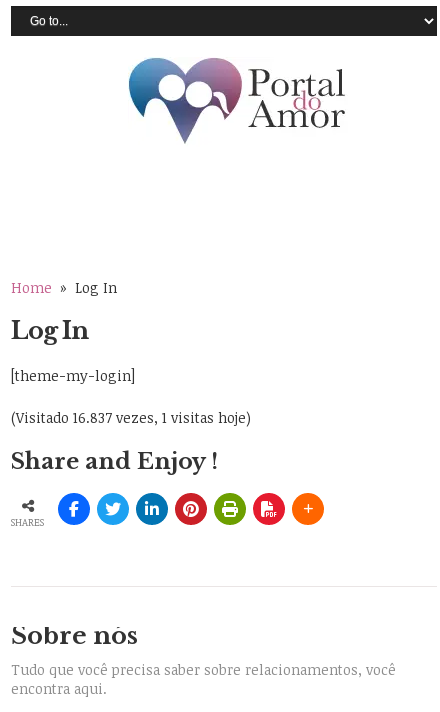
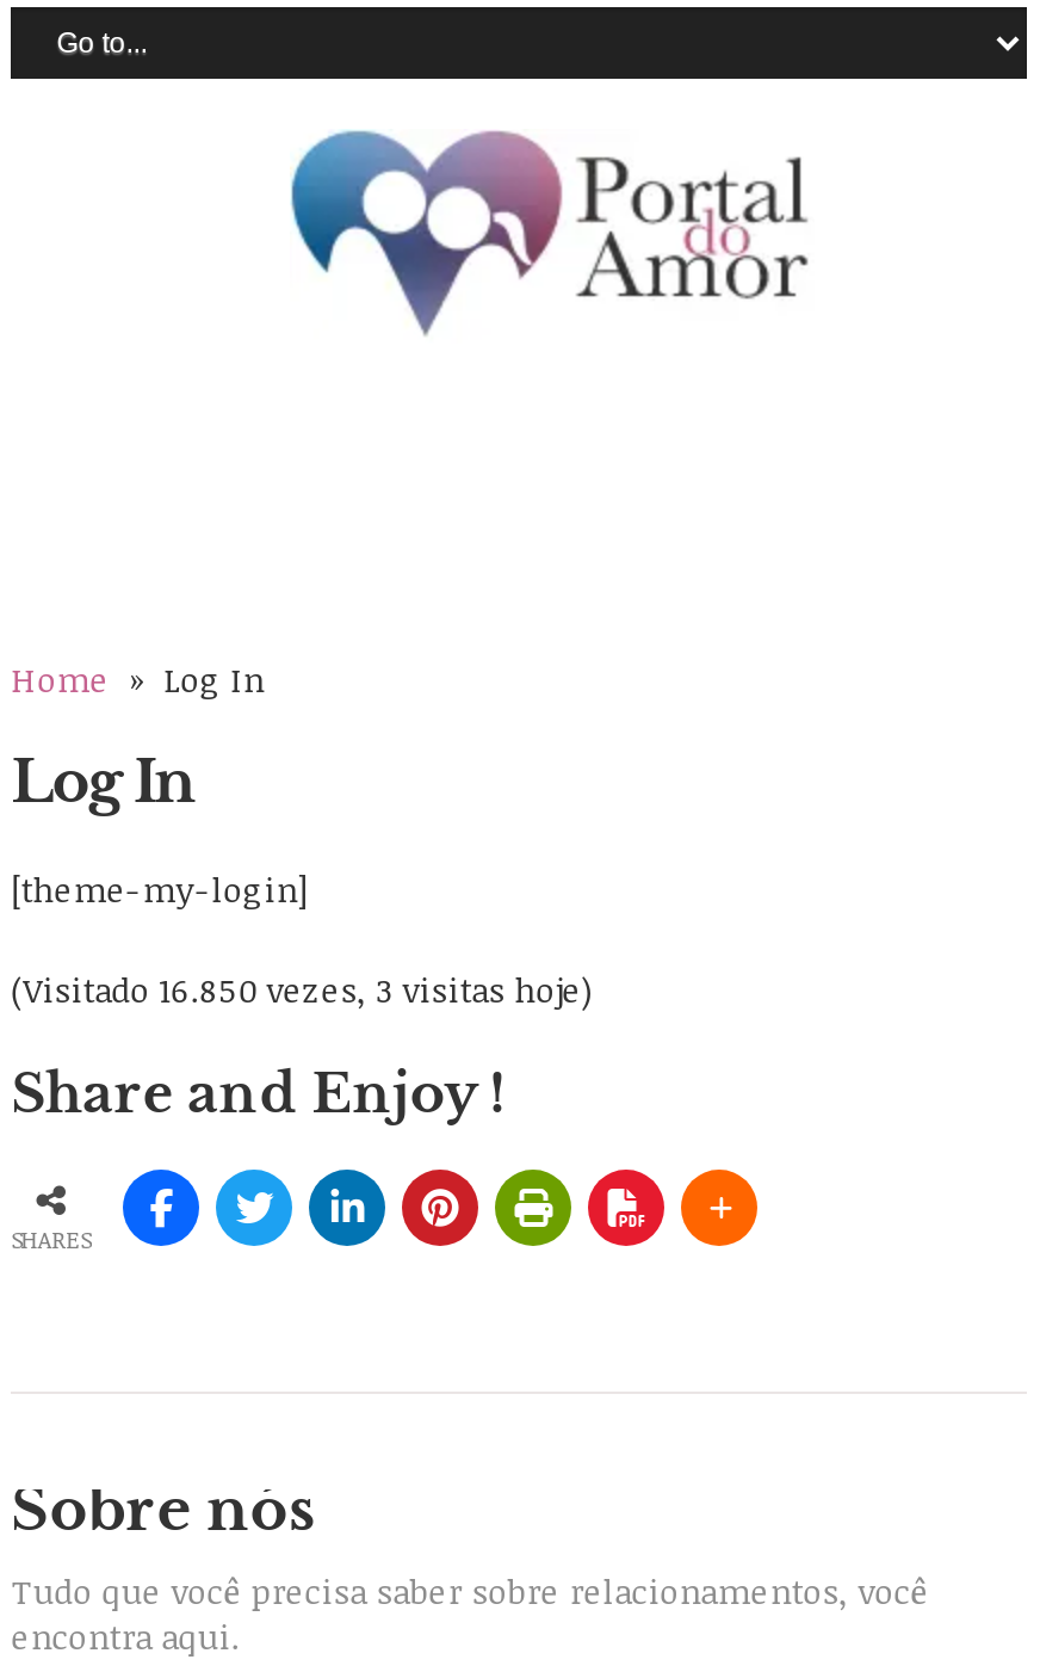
- (Visitado 16.837 vezes, 1 visitas hoje)
+ (Visitado 16.850 vezes, 3 visitas hoje)
